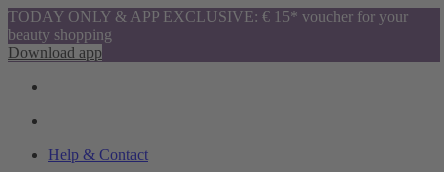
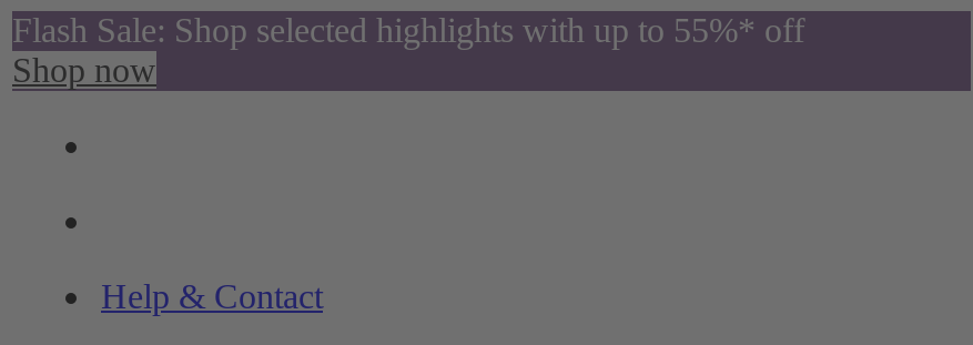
- TODAY ONLY & APP EXCLUSIVE: € 15* voucher for your
- beauty shopping
- Download app
+ Flash Sale: Shop selected highlights with up to 55%* off
+ Shop now
